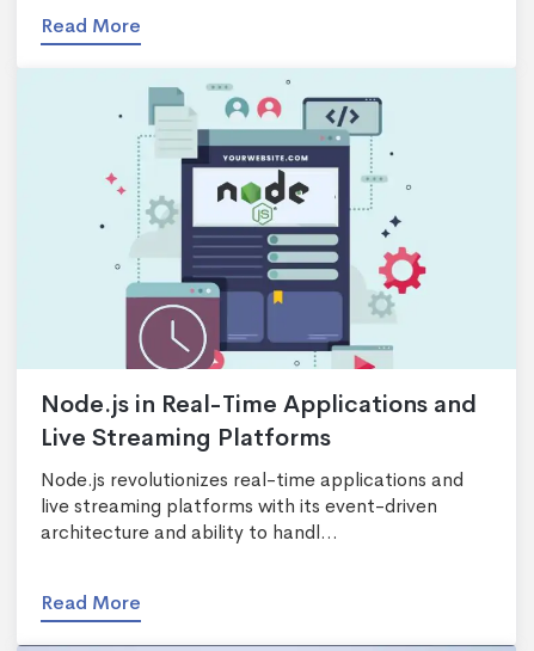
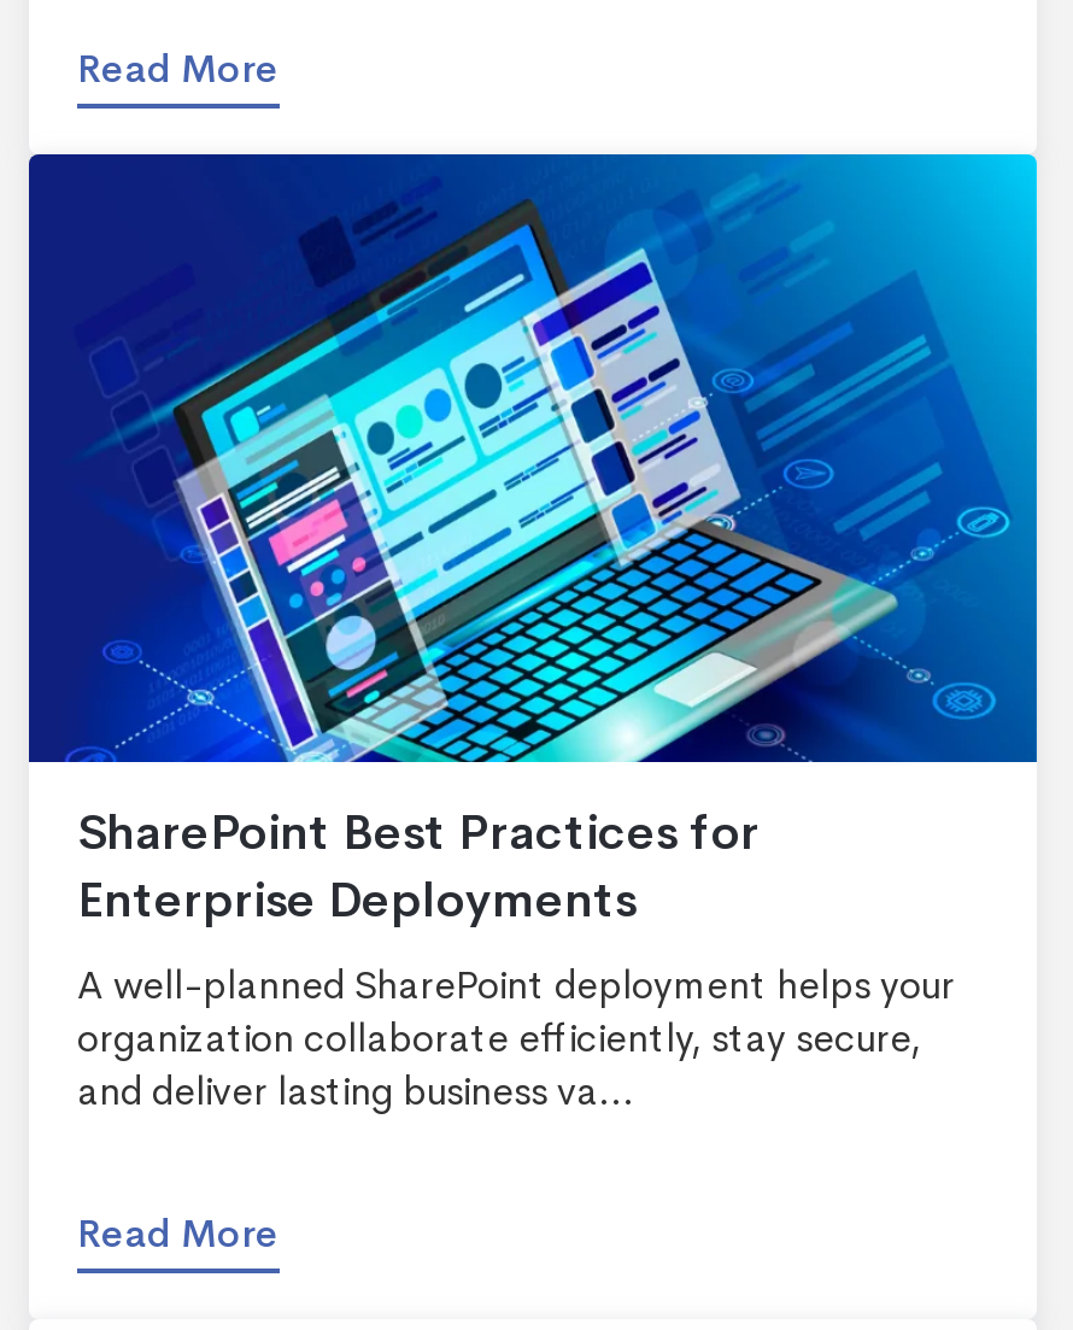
- [image]
- Node.js in Real-Time Applications and
- Live Streaming Platforms
+ [image]
+ SharePoint Best Practices for
+ Enterprise Deployments

- Node.js revolutionizes real-time applications and
- live streaming platforms with its event-driven
- architecture and ability to handl...
+ A well-planned SharePoint deployment helps your
+ organization collaborate efficiently, stay secure,
+ and deliver lasting business va...
